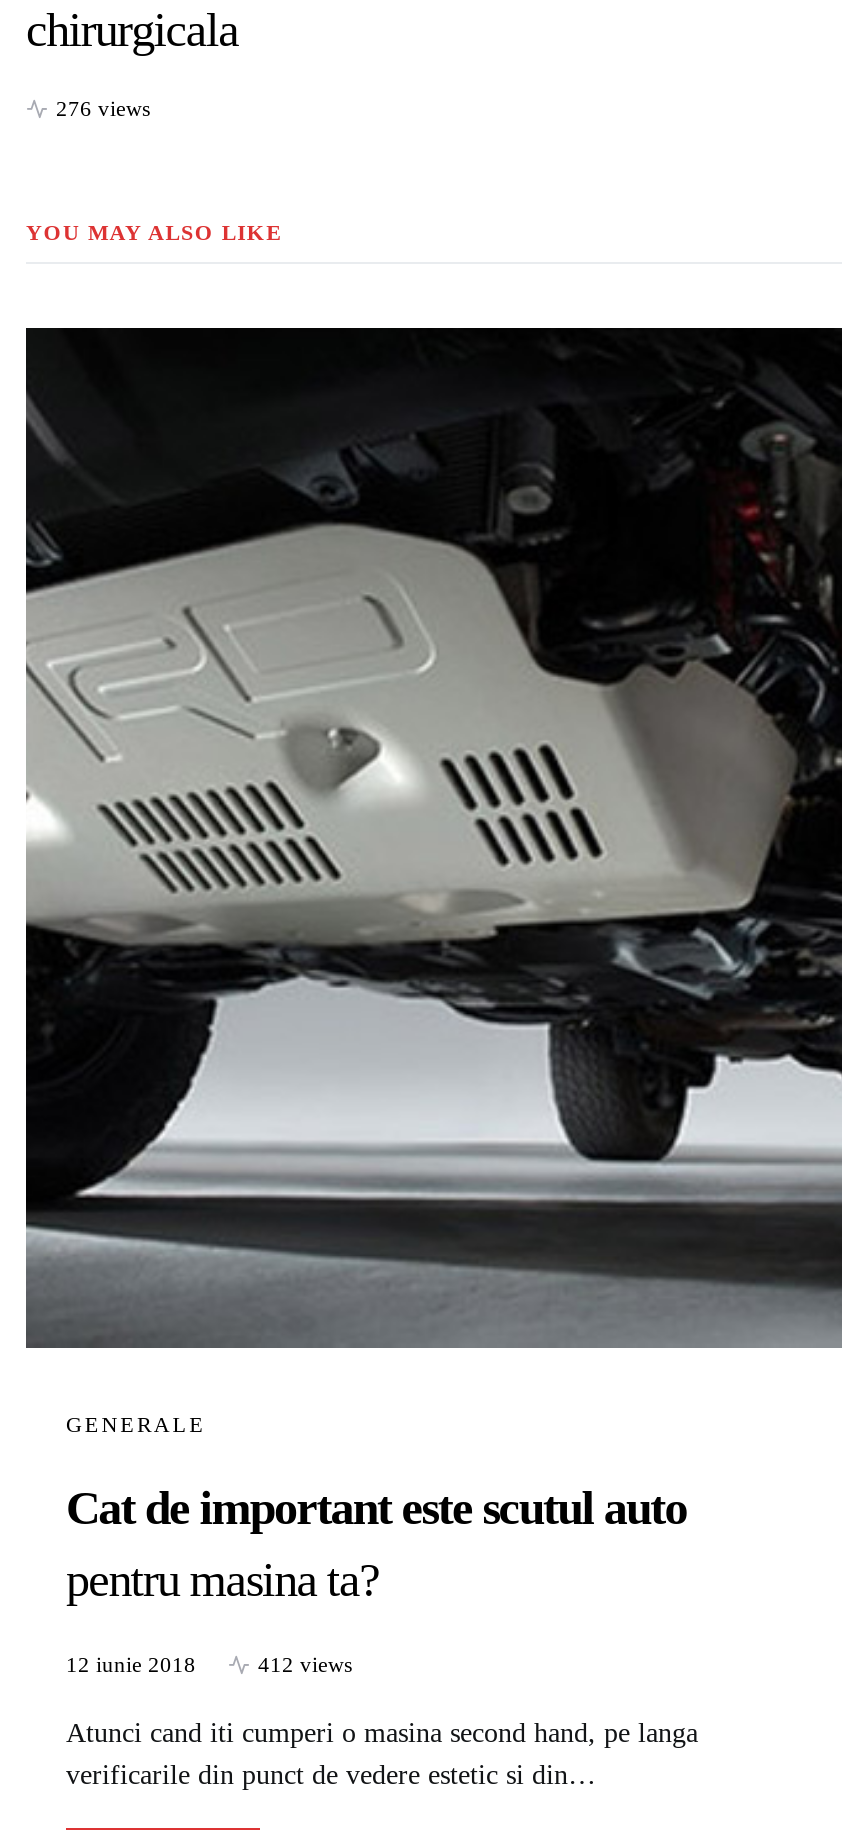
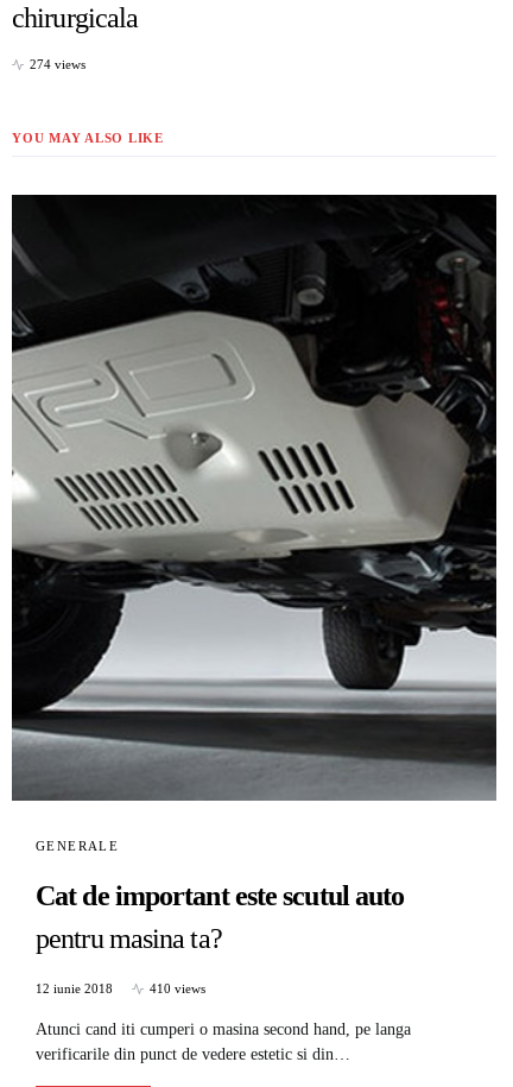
- 276 views
+ 274 views

- 412 views
+ 410 views
